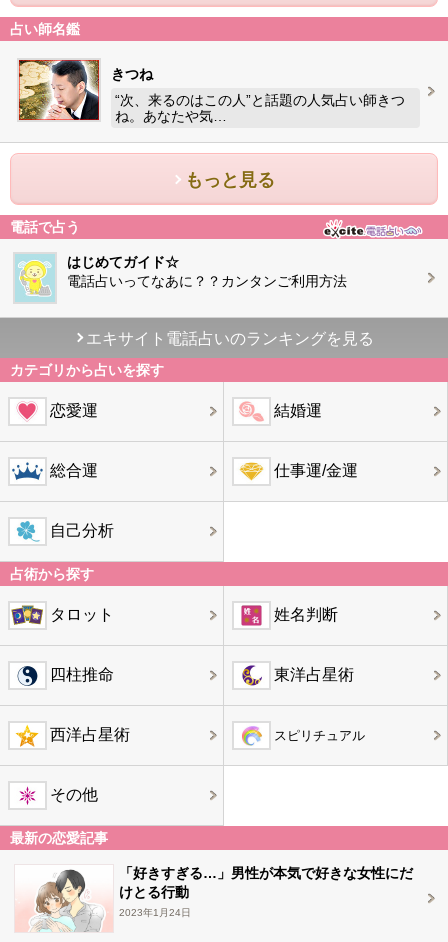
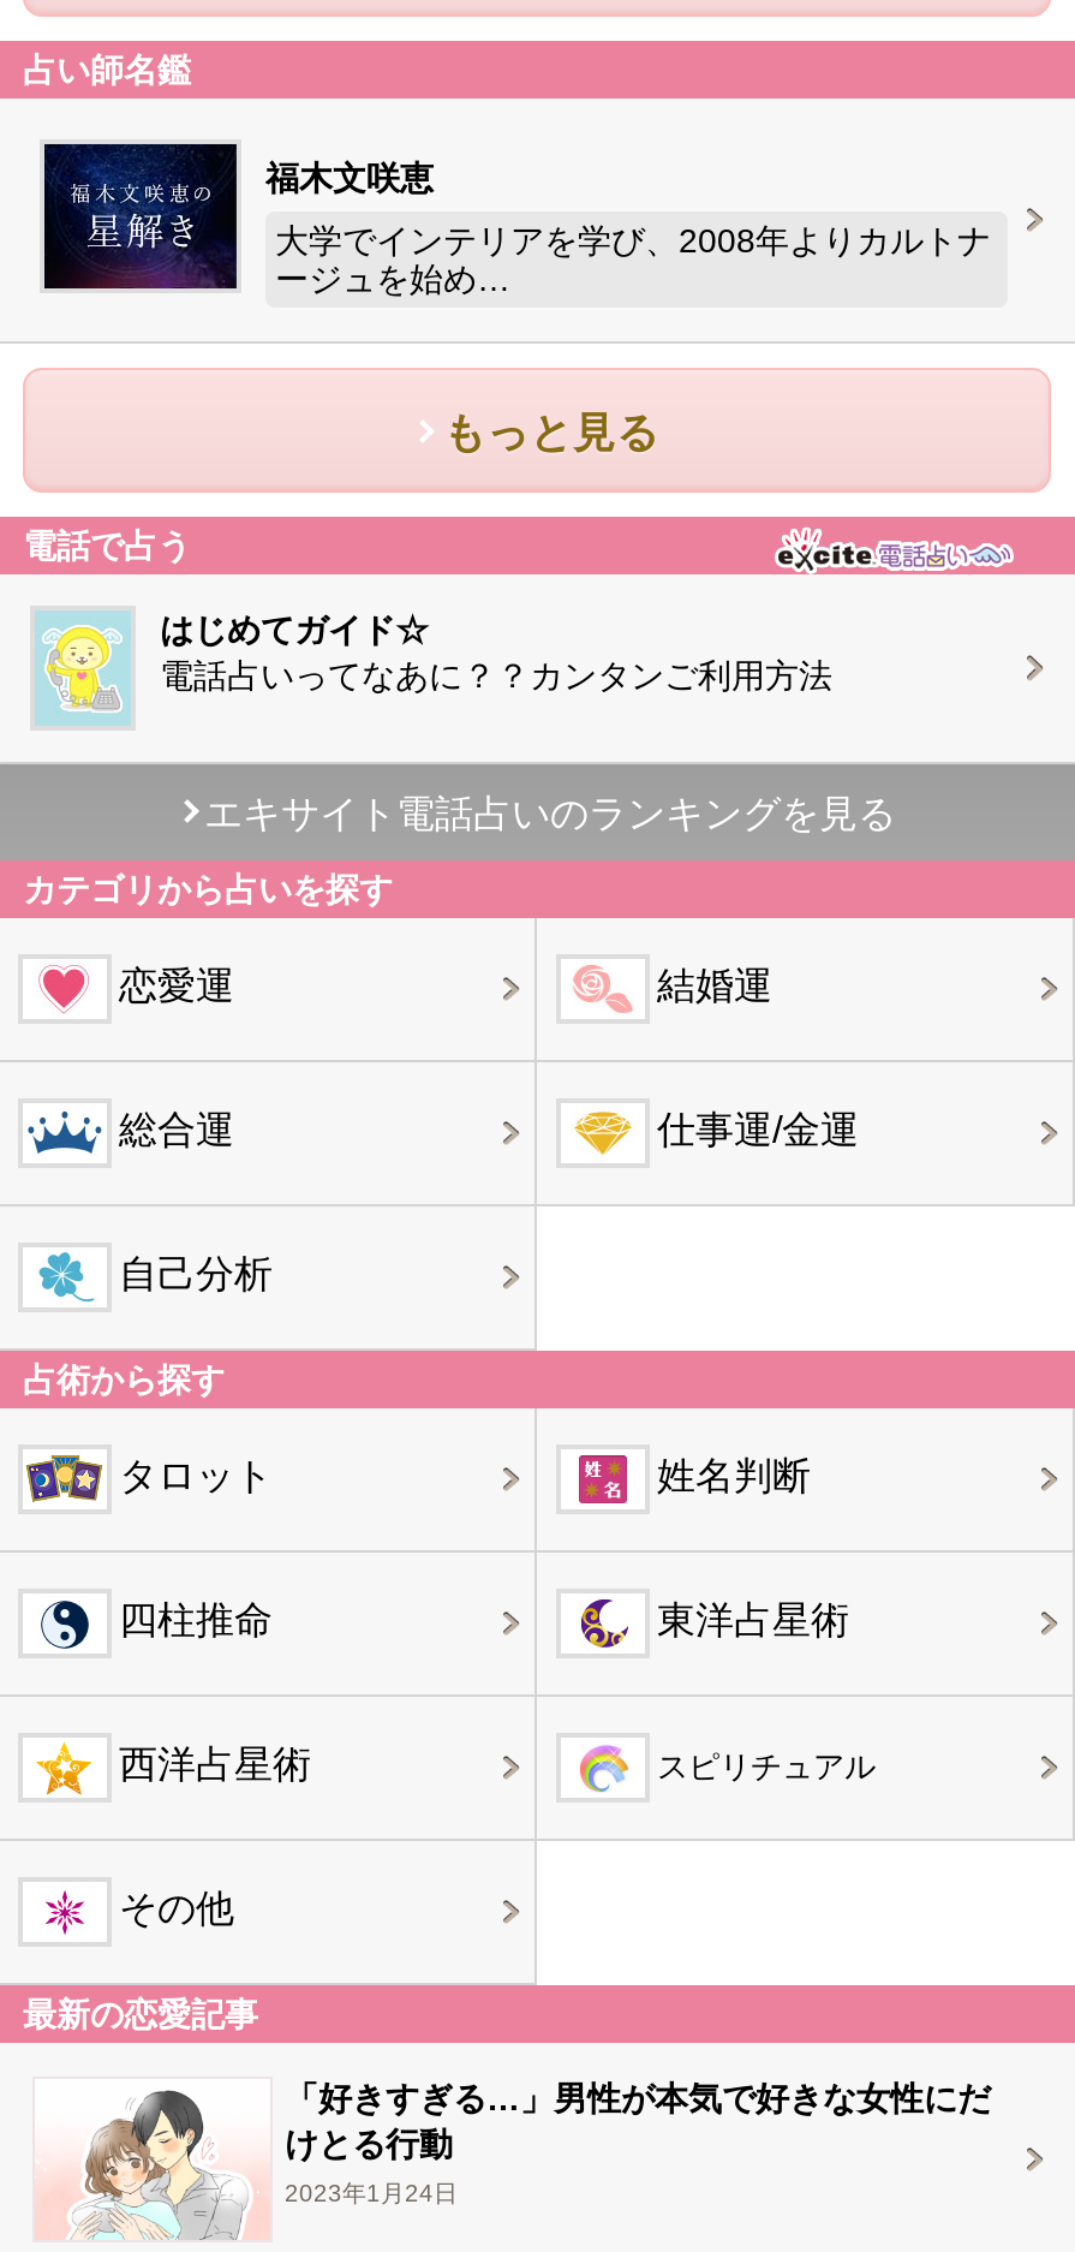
- [image]
- きつね
+ [image]
+ 福木文咲恵

- “次、来るのはこの人”と話題の人気占い師きつ
- ね。あなたや気…
+ 大学でインテリアを学び、2008年よりカルトナ
+ ージュを始め…
